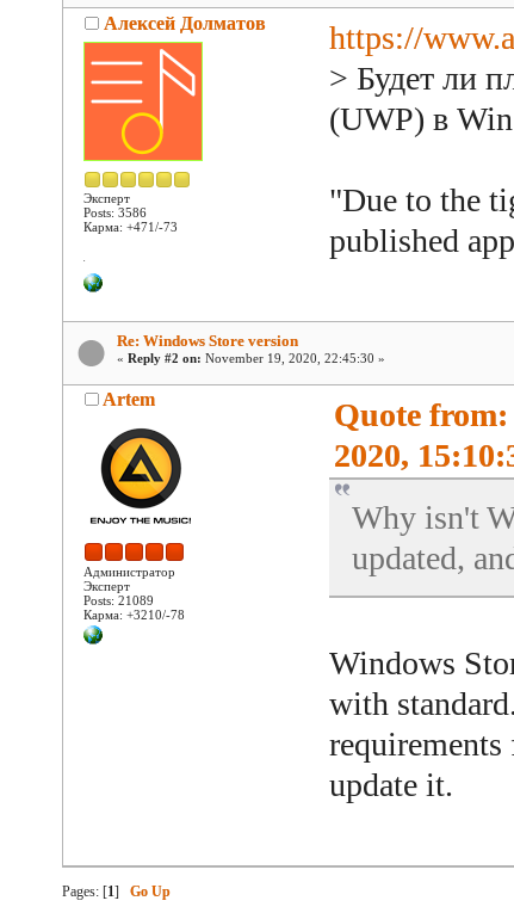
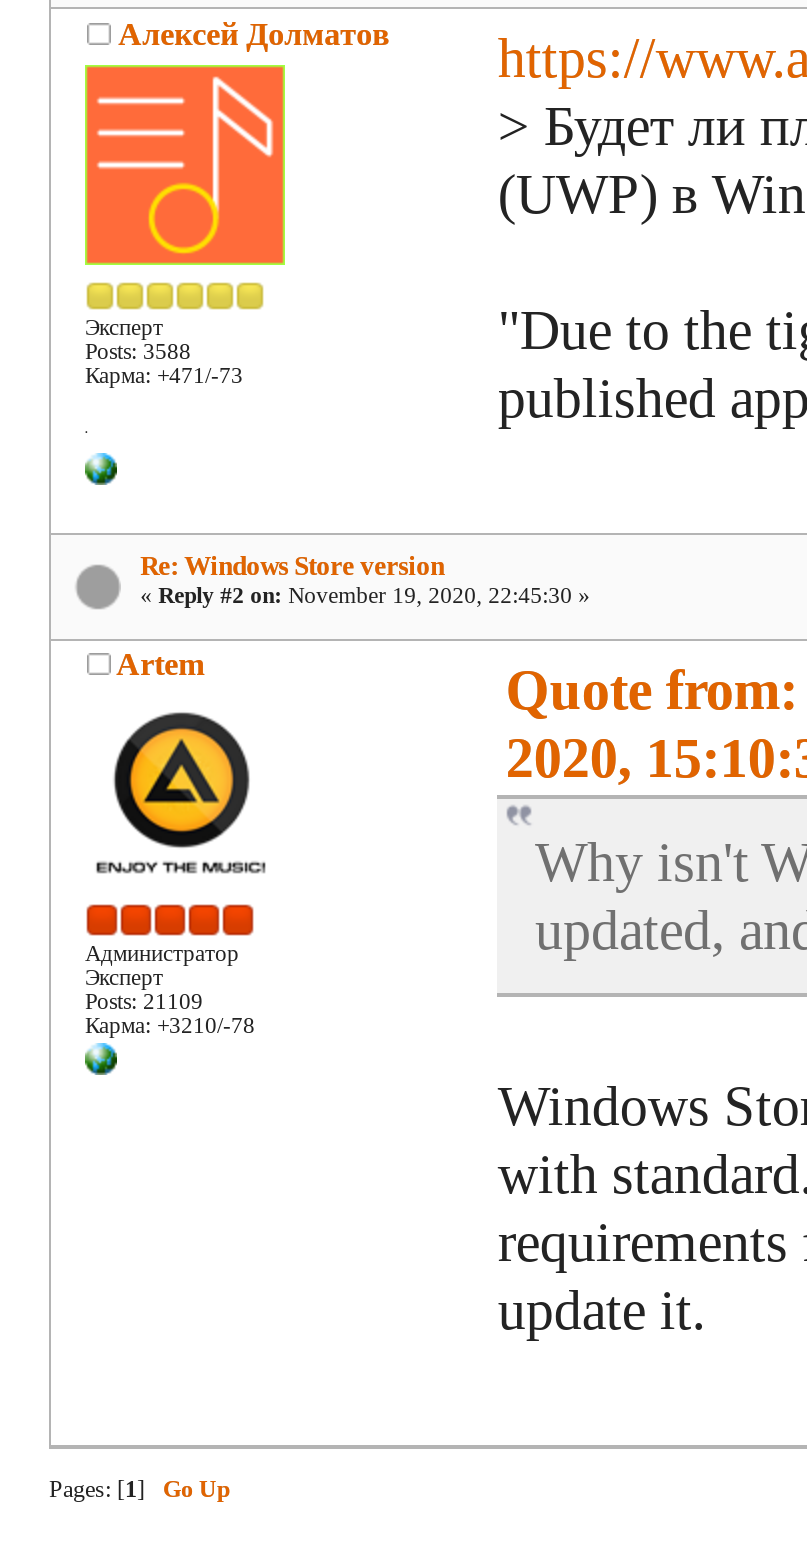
- Posts: 3586
+ Posts: 3588

- Posts: 21089
+ Posts: 21109
